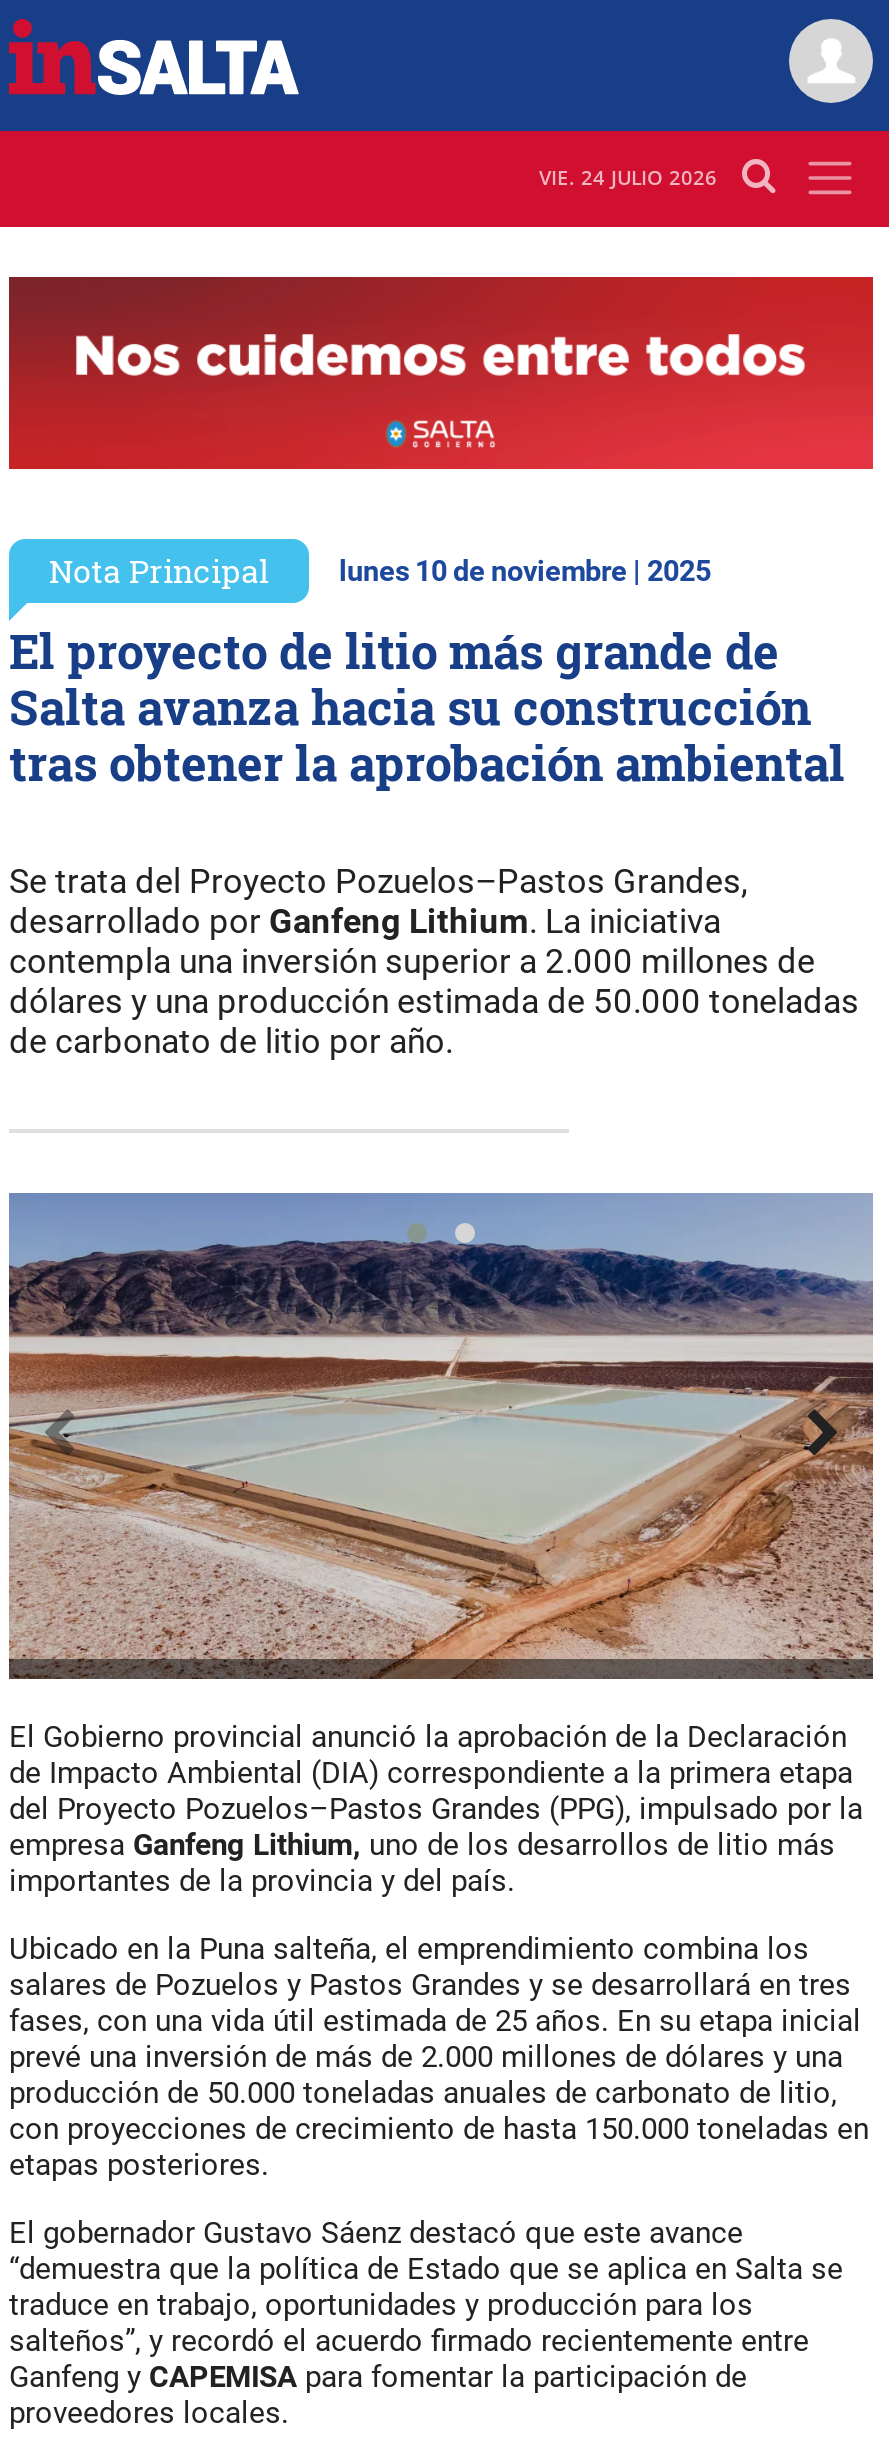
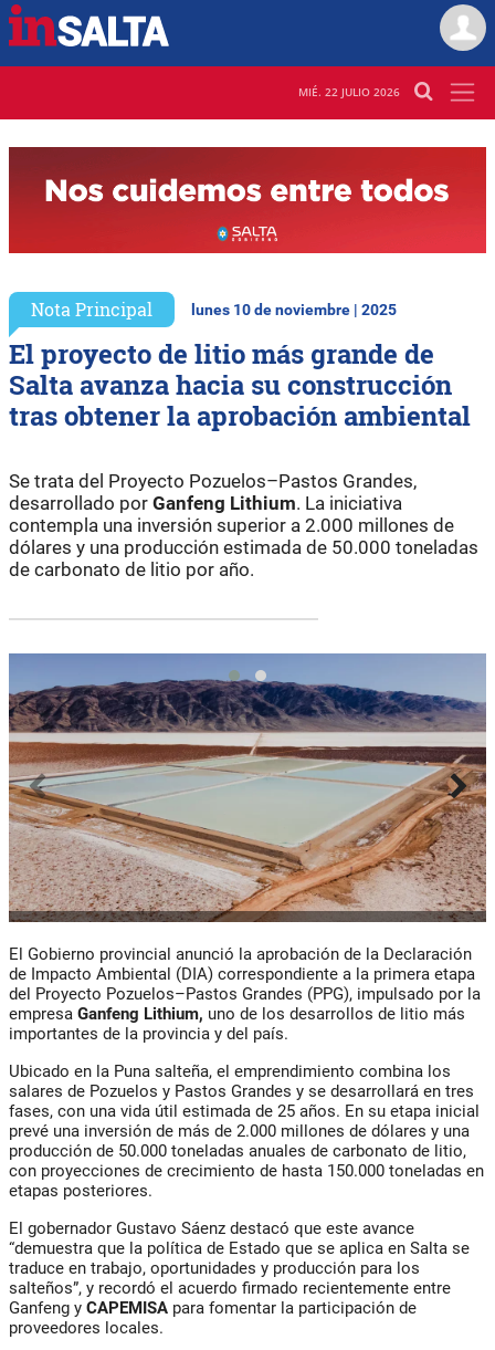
- VIE. 24 JULIO 2026
+ MIÉ. 22 JULIO 2026
